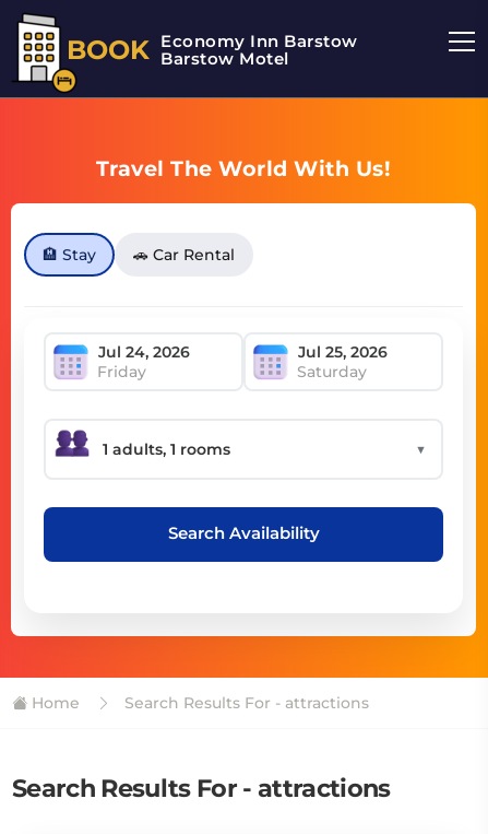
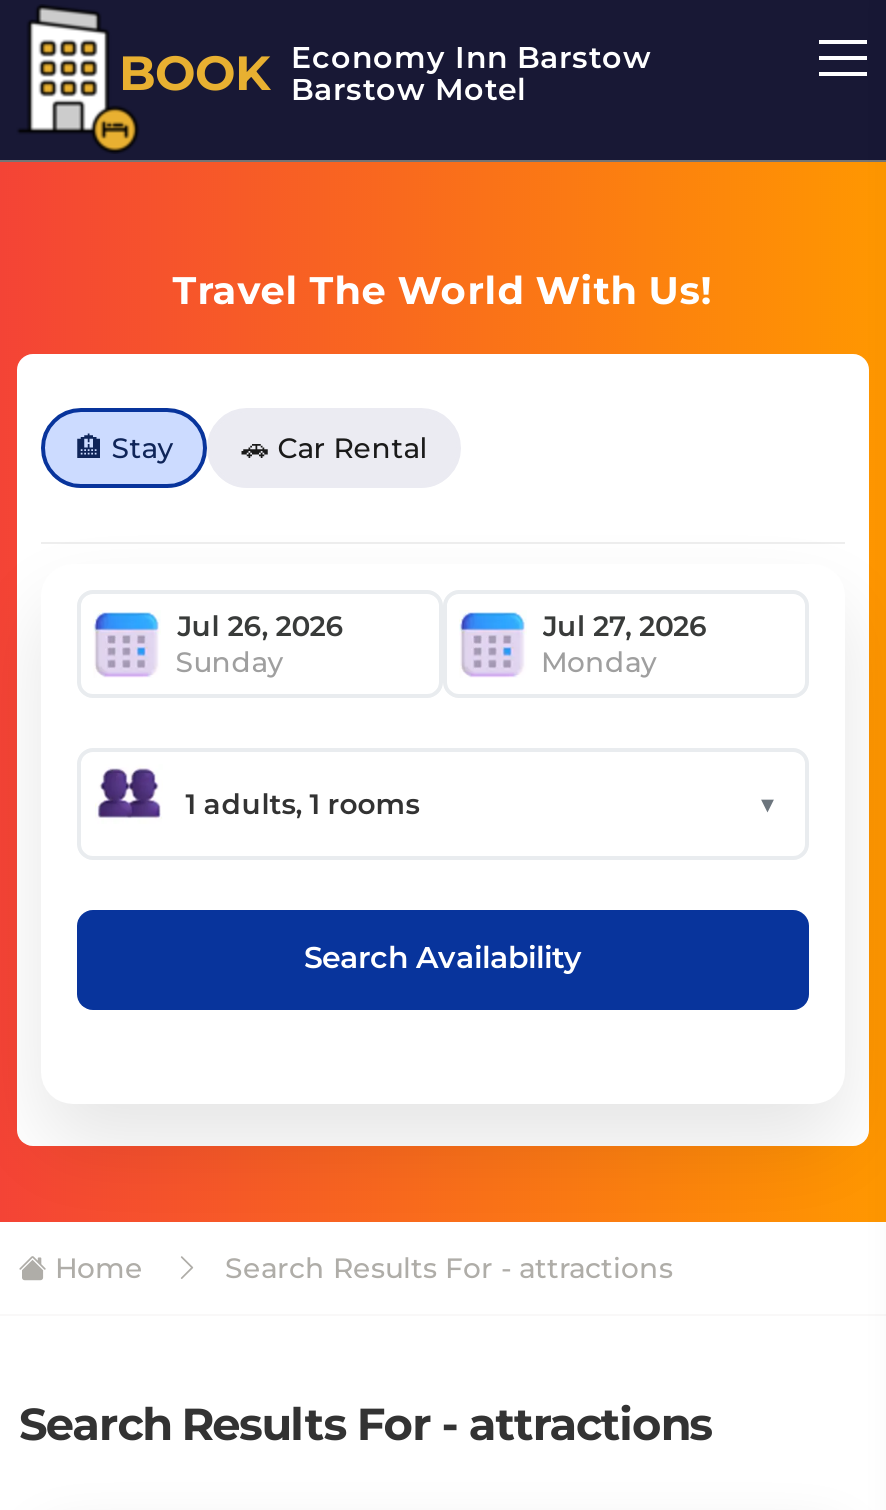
- Friday
- Saturday
+ Sunday
+ Monday
